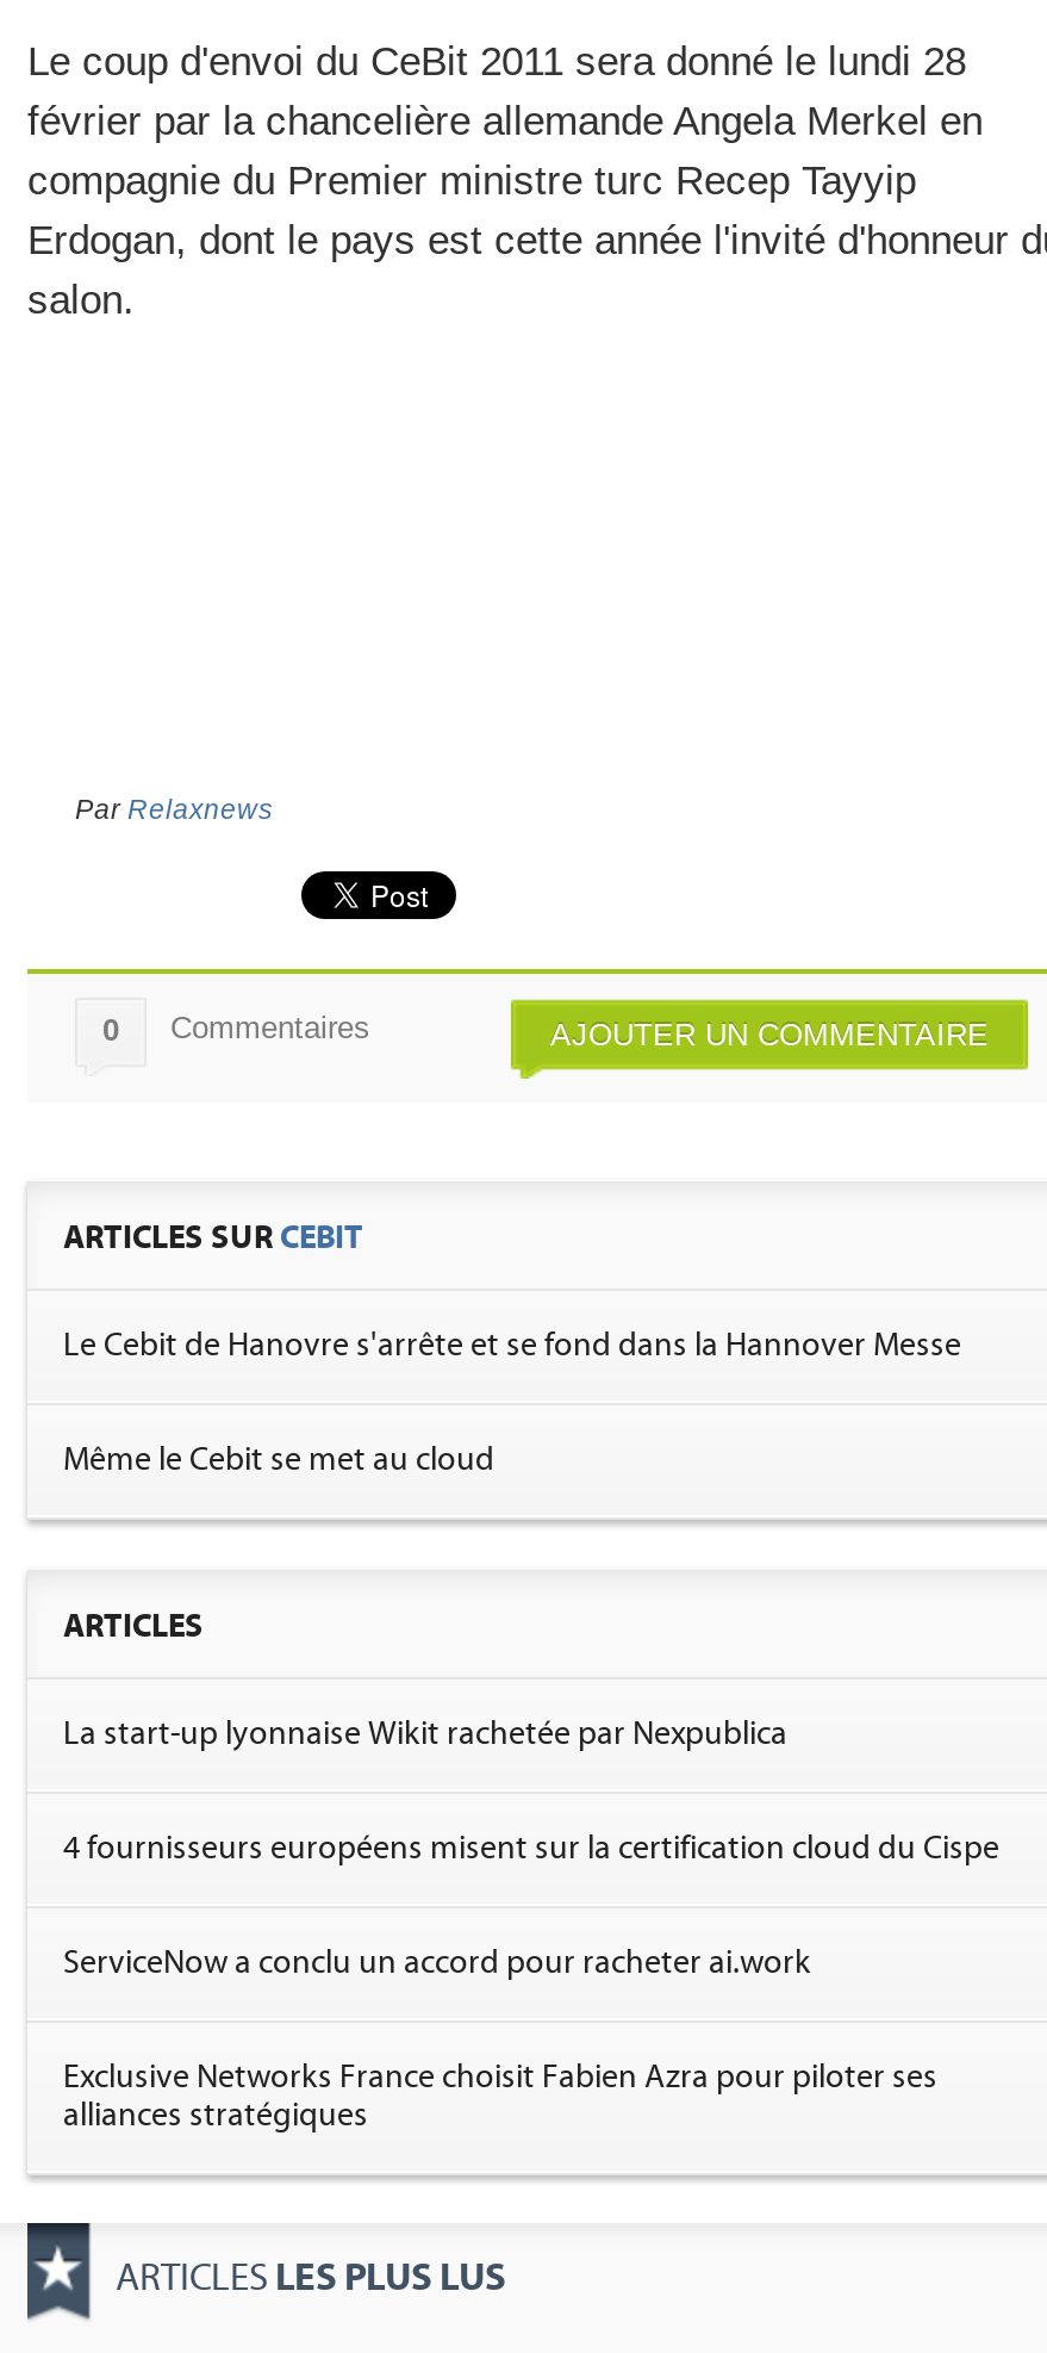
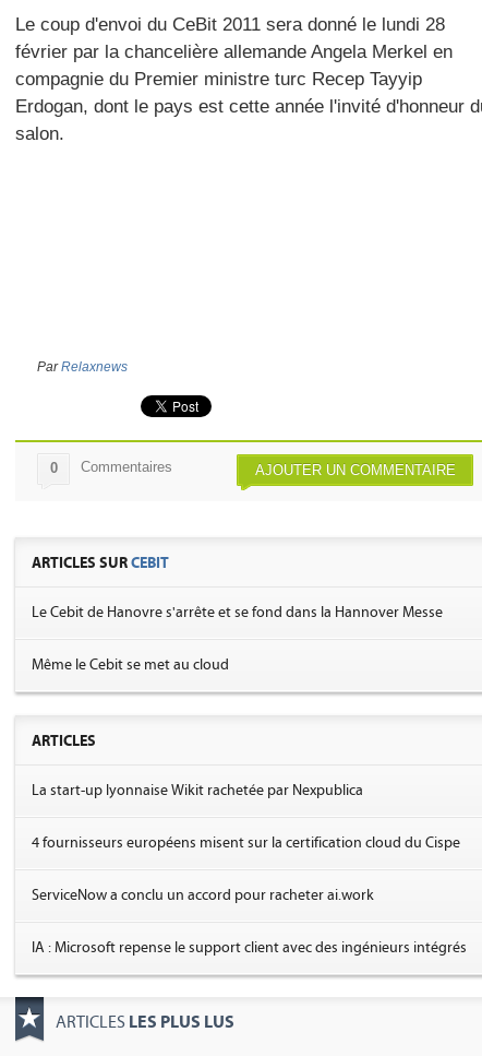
- Exclusive Networks France choisit Fabien Azra pour piloter ses
- alliances stratégiques
+ IA : Microsoft repense le support client avec des ingénieurs intégrés
